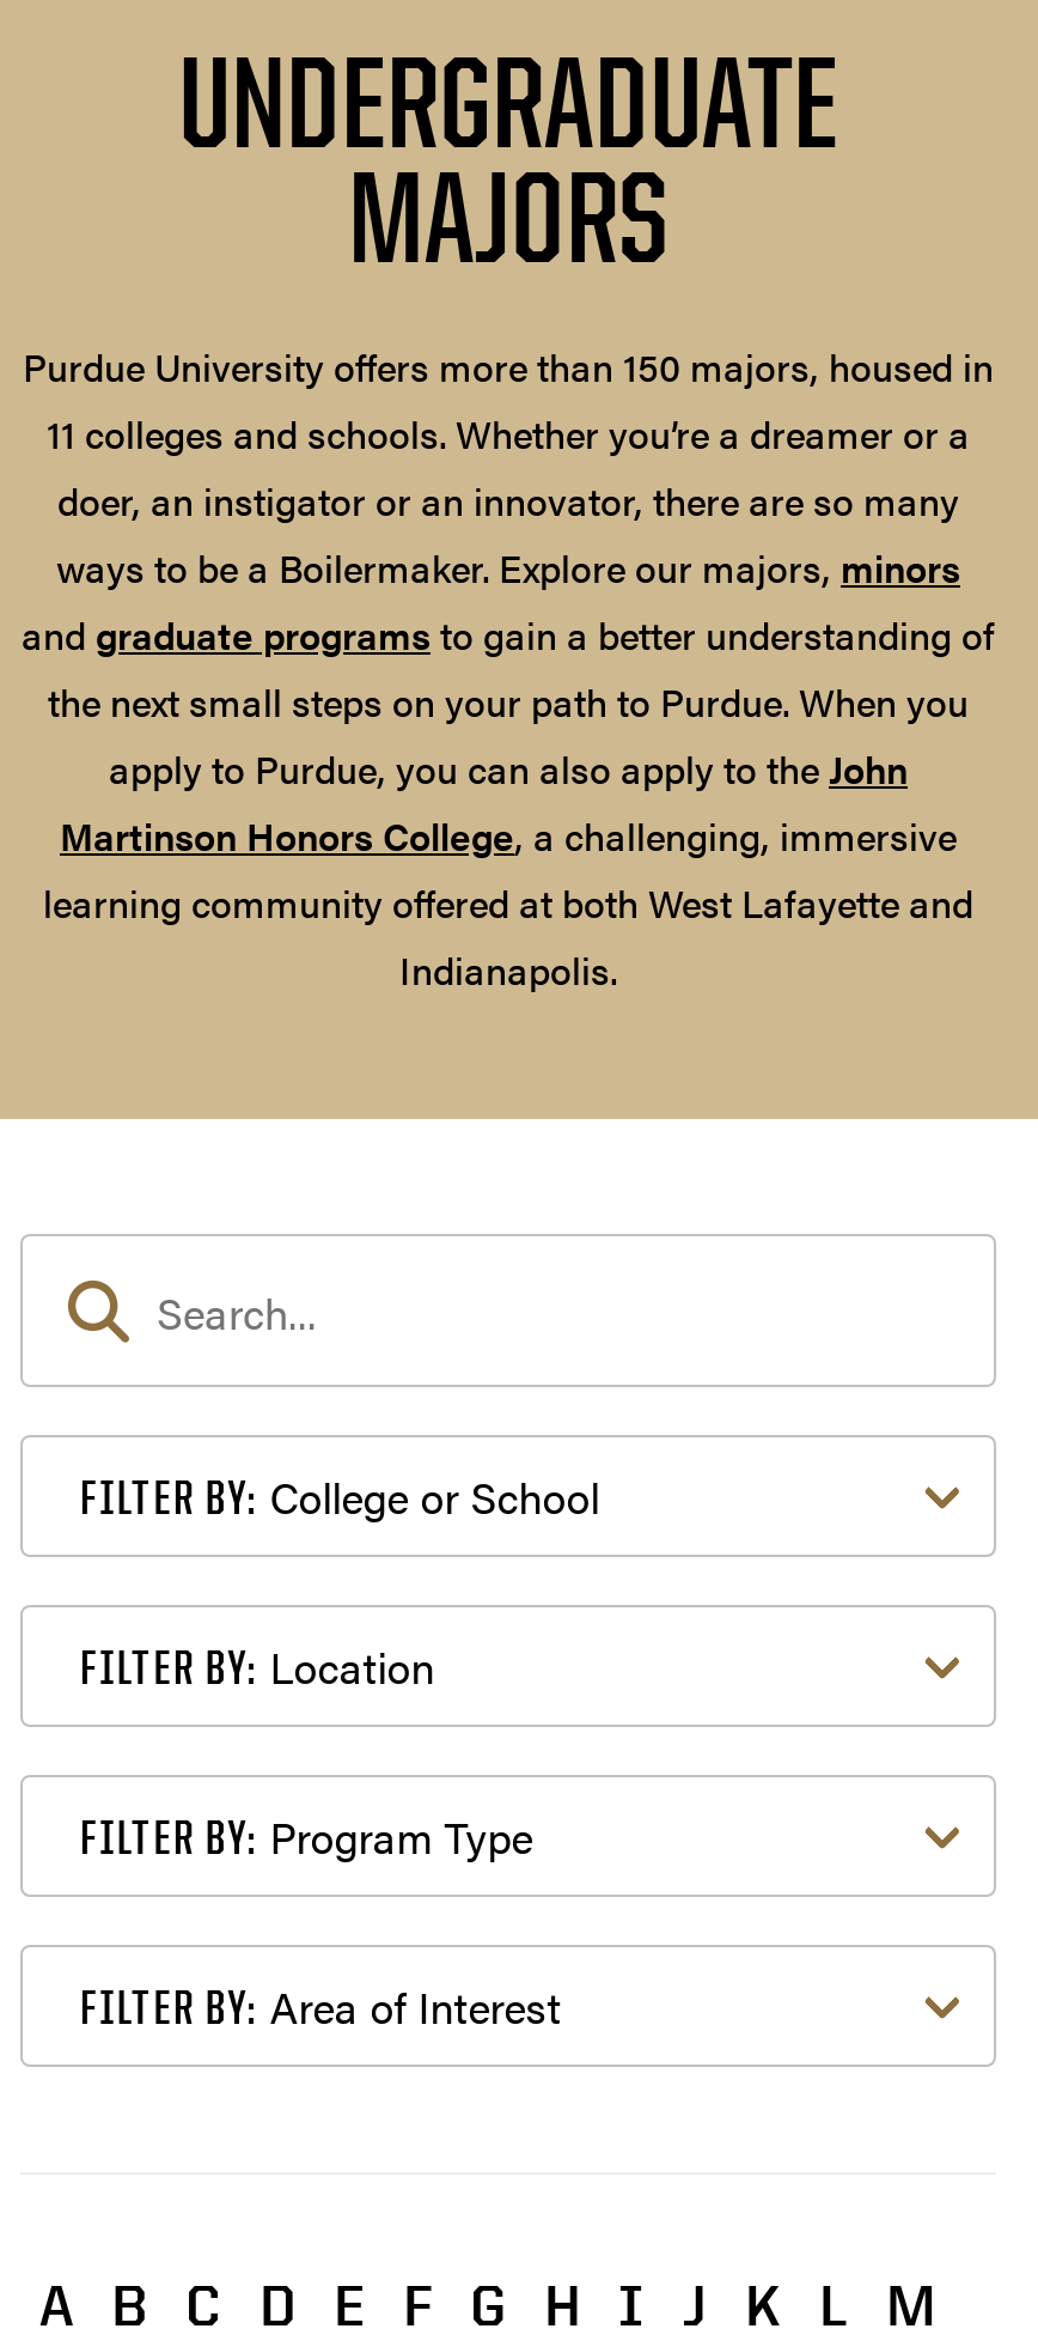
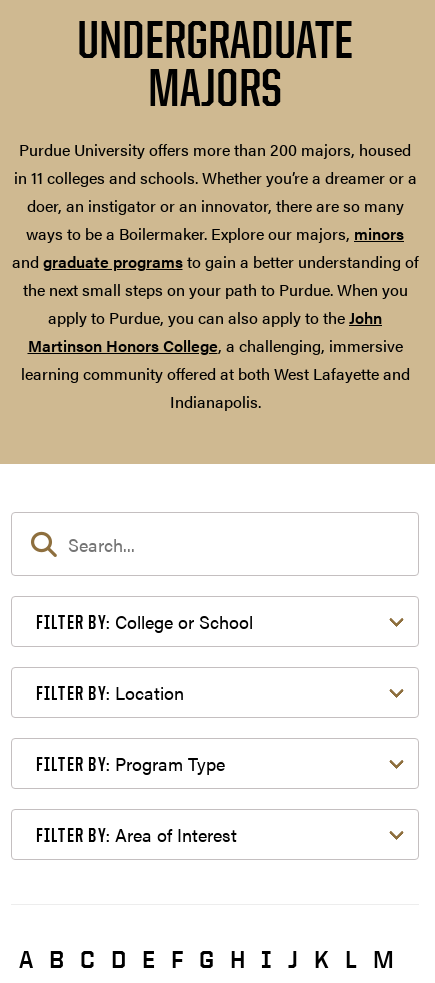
- Purdue University offers more than 150 majors, housed in
- 11 colleges and schools. Whether you’re a dreamer or a
+ Purdue University offers more than 200 majors, housed
+ in 11 colleges and schools. Whether you’re a dreamer or a
